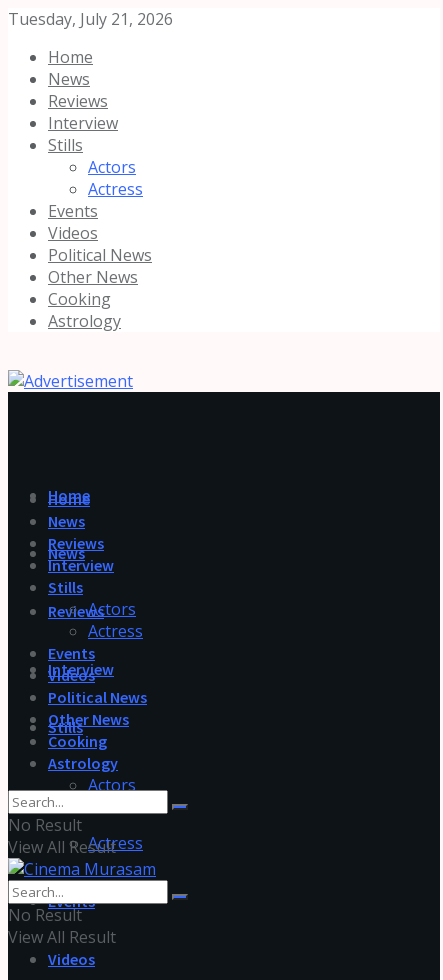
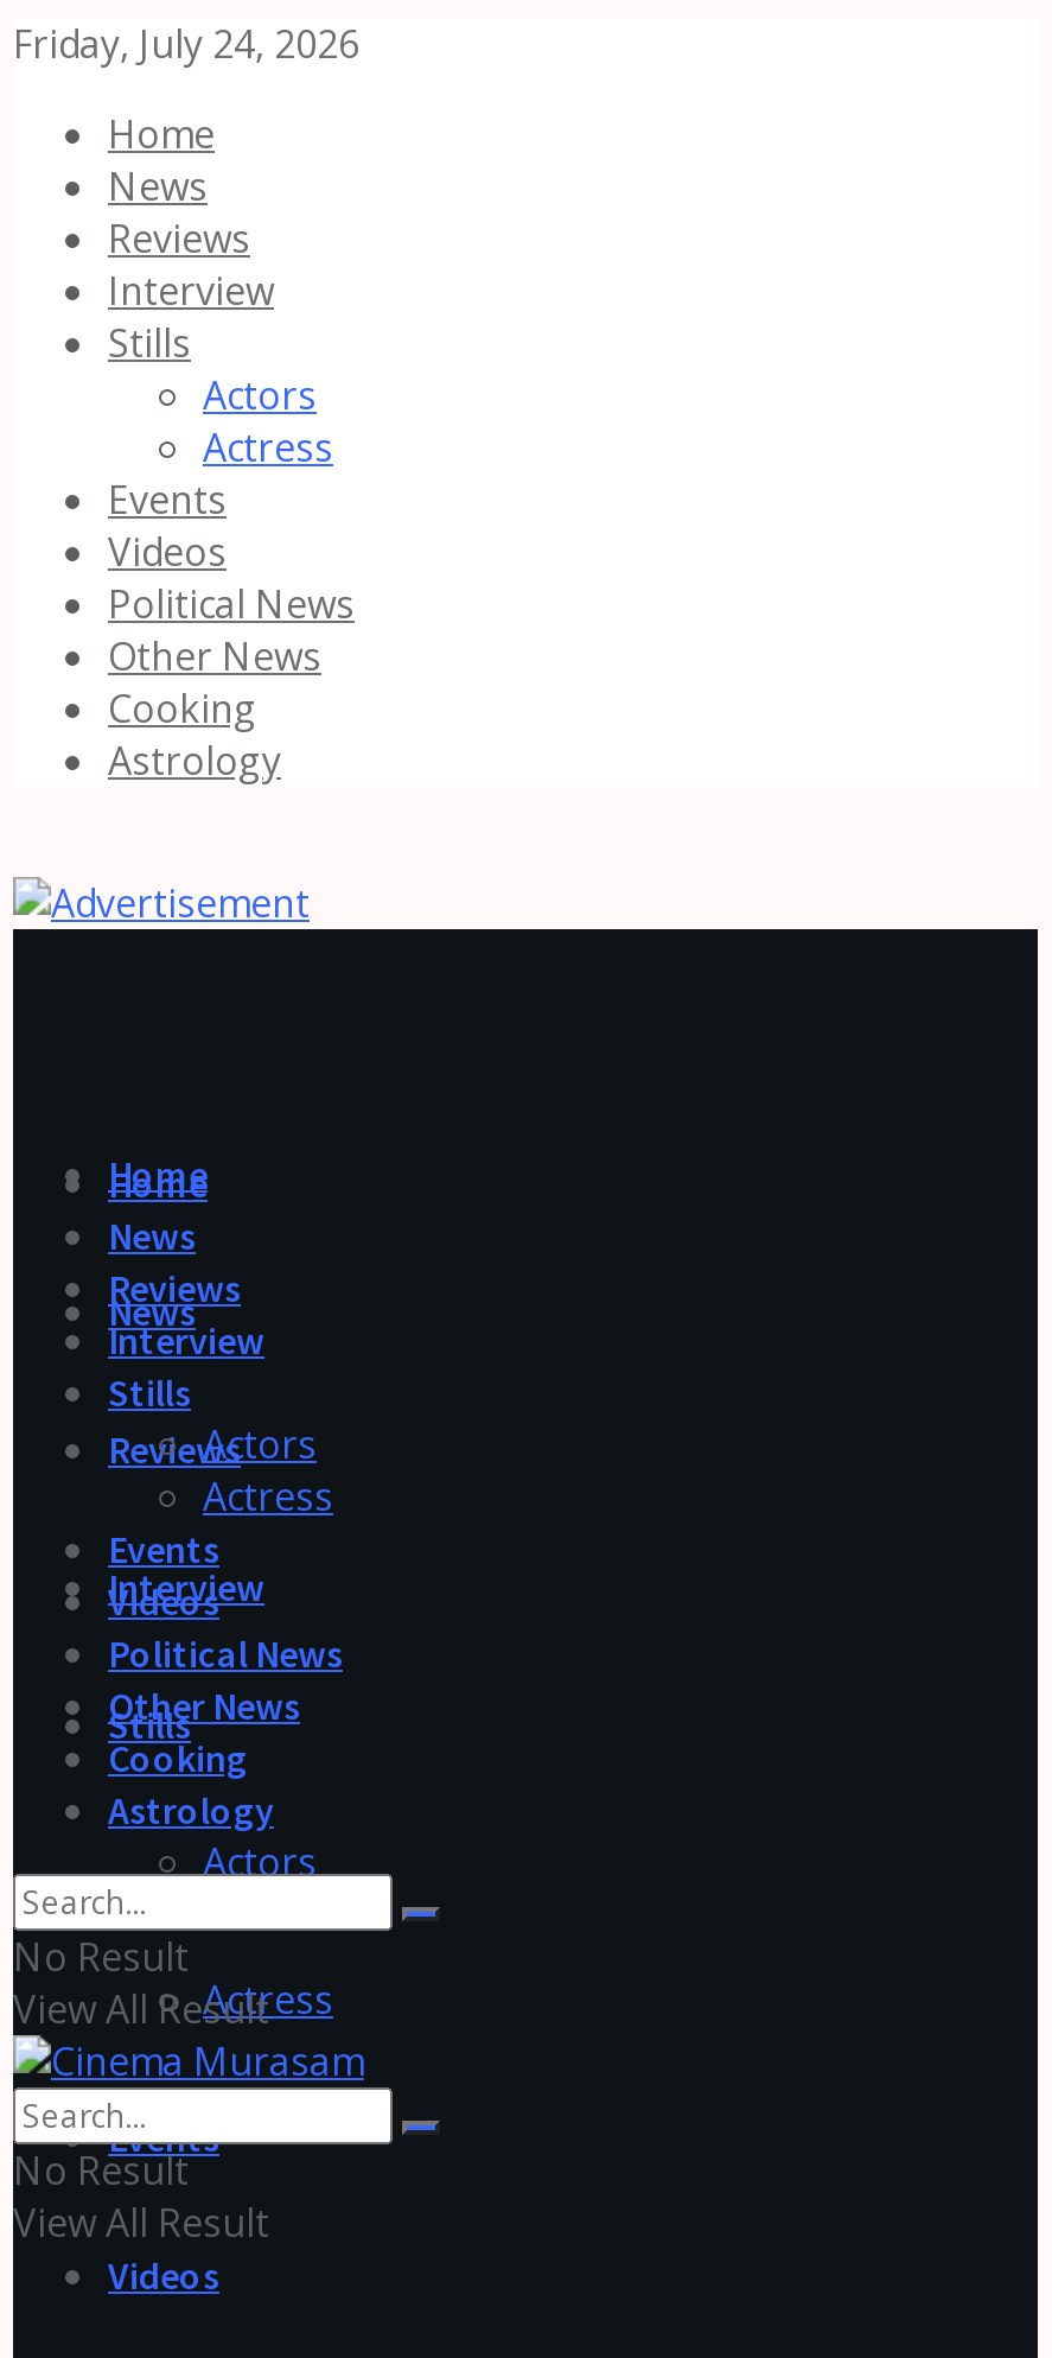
- Tuesday, July 21, 2026
+ Friday, July 24, 2026
